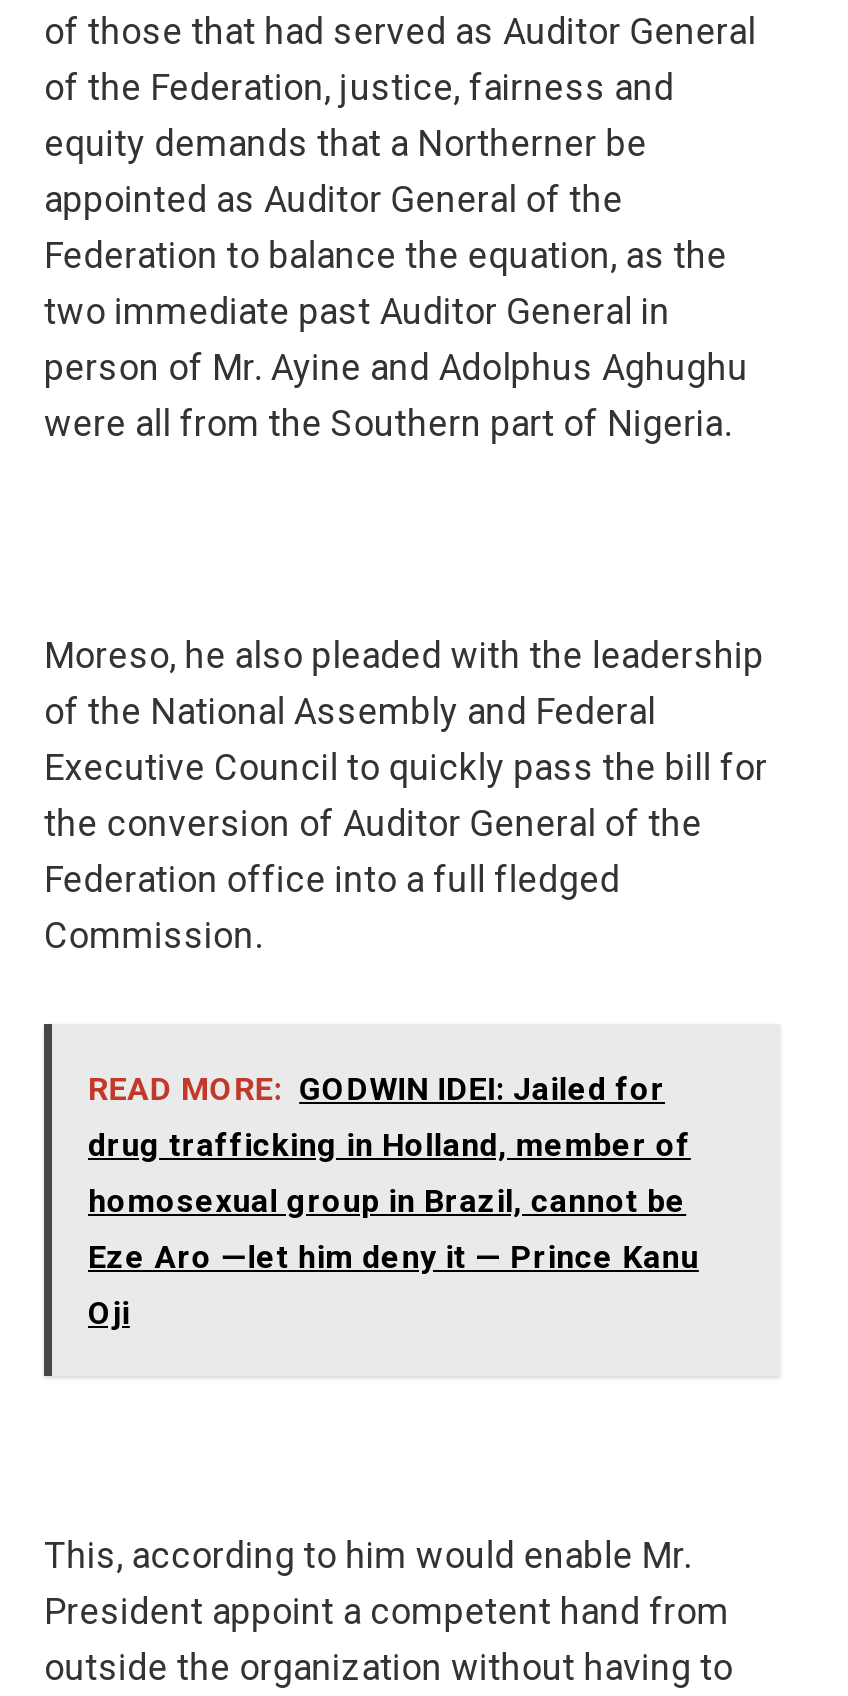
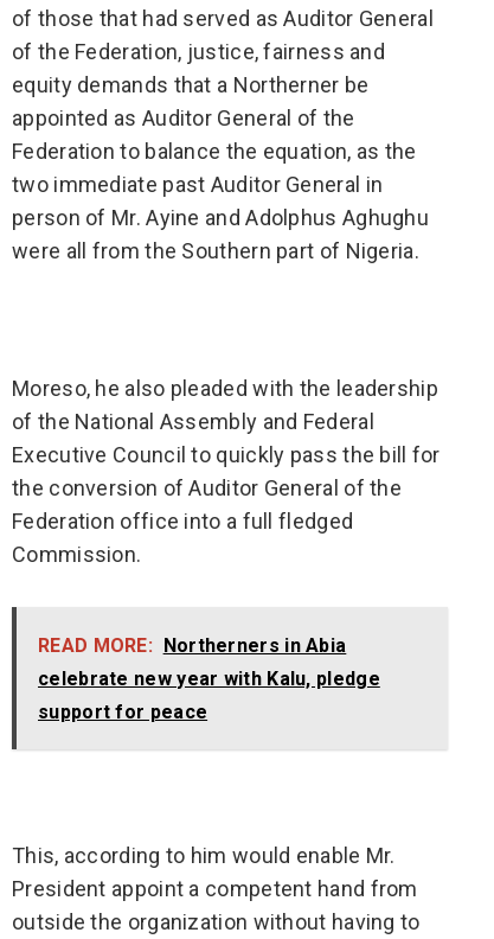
- READ MORE: GODWIN IDEI: Jailed for
- drug trafficking in Holland, member of
- homosexual group in Brazil, cannot be
- Eze Aro —let him deny it — Prince Kanu
- Oji
+ READ MORE: Northerners in Abia
+ celebrate new year with Kalu, pledge
+ support for peace
